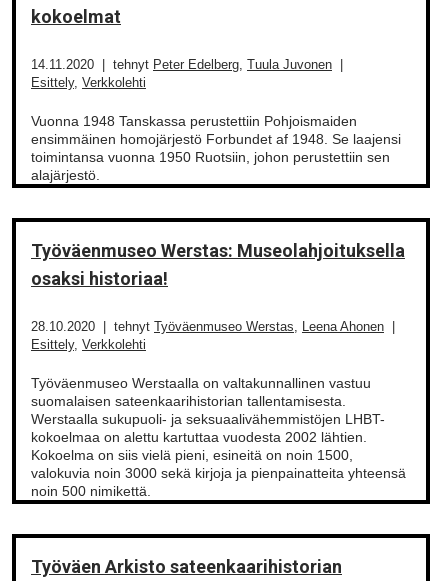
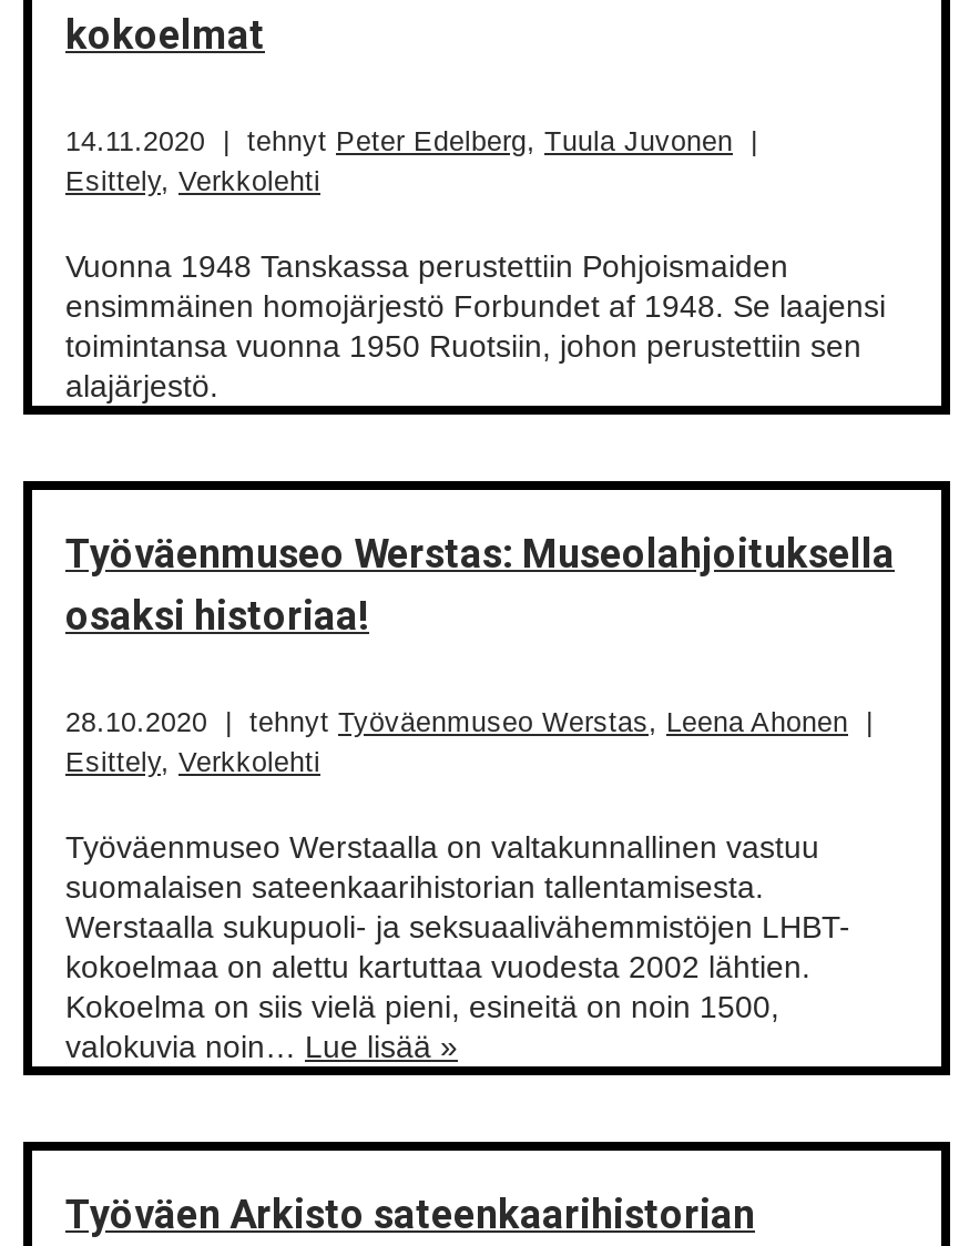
- valokuvia noin 3000 sekä kirjoja ja pienpainatteita yhteensä
- noin 500 nimikettä.
+ valokuvia noin… Lue lisää »
